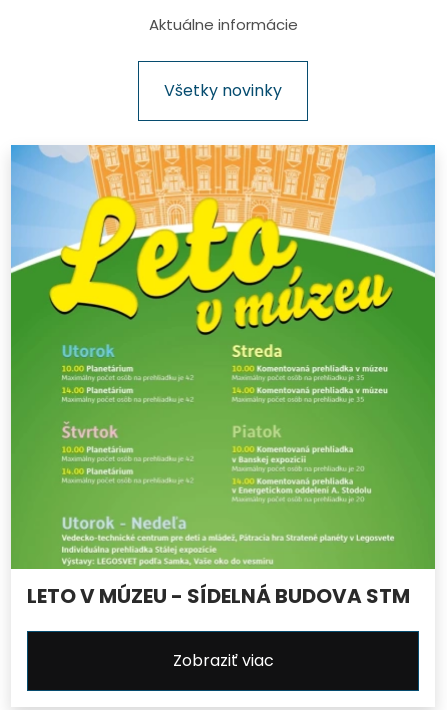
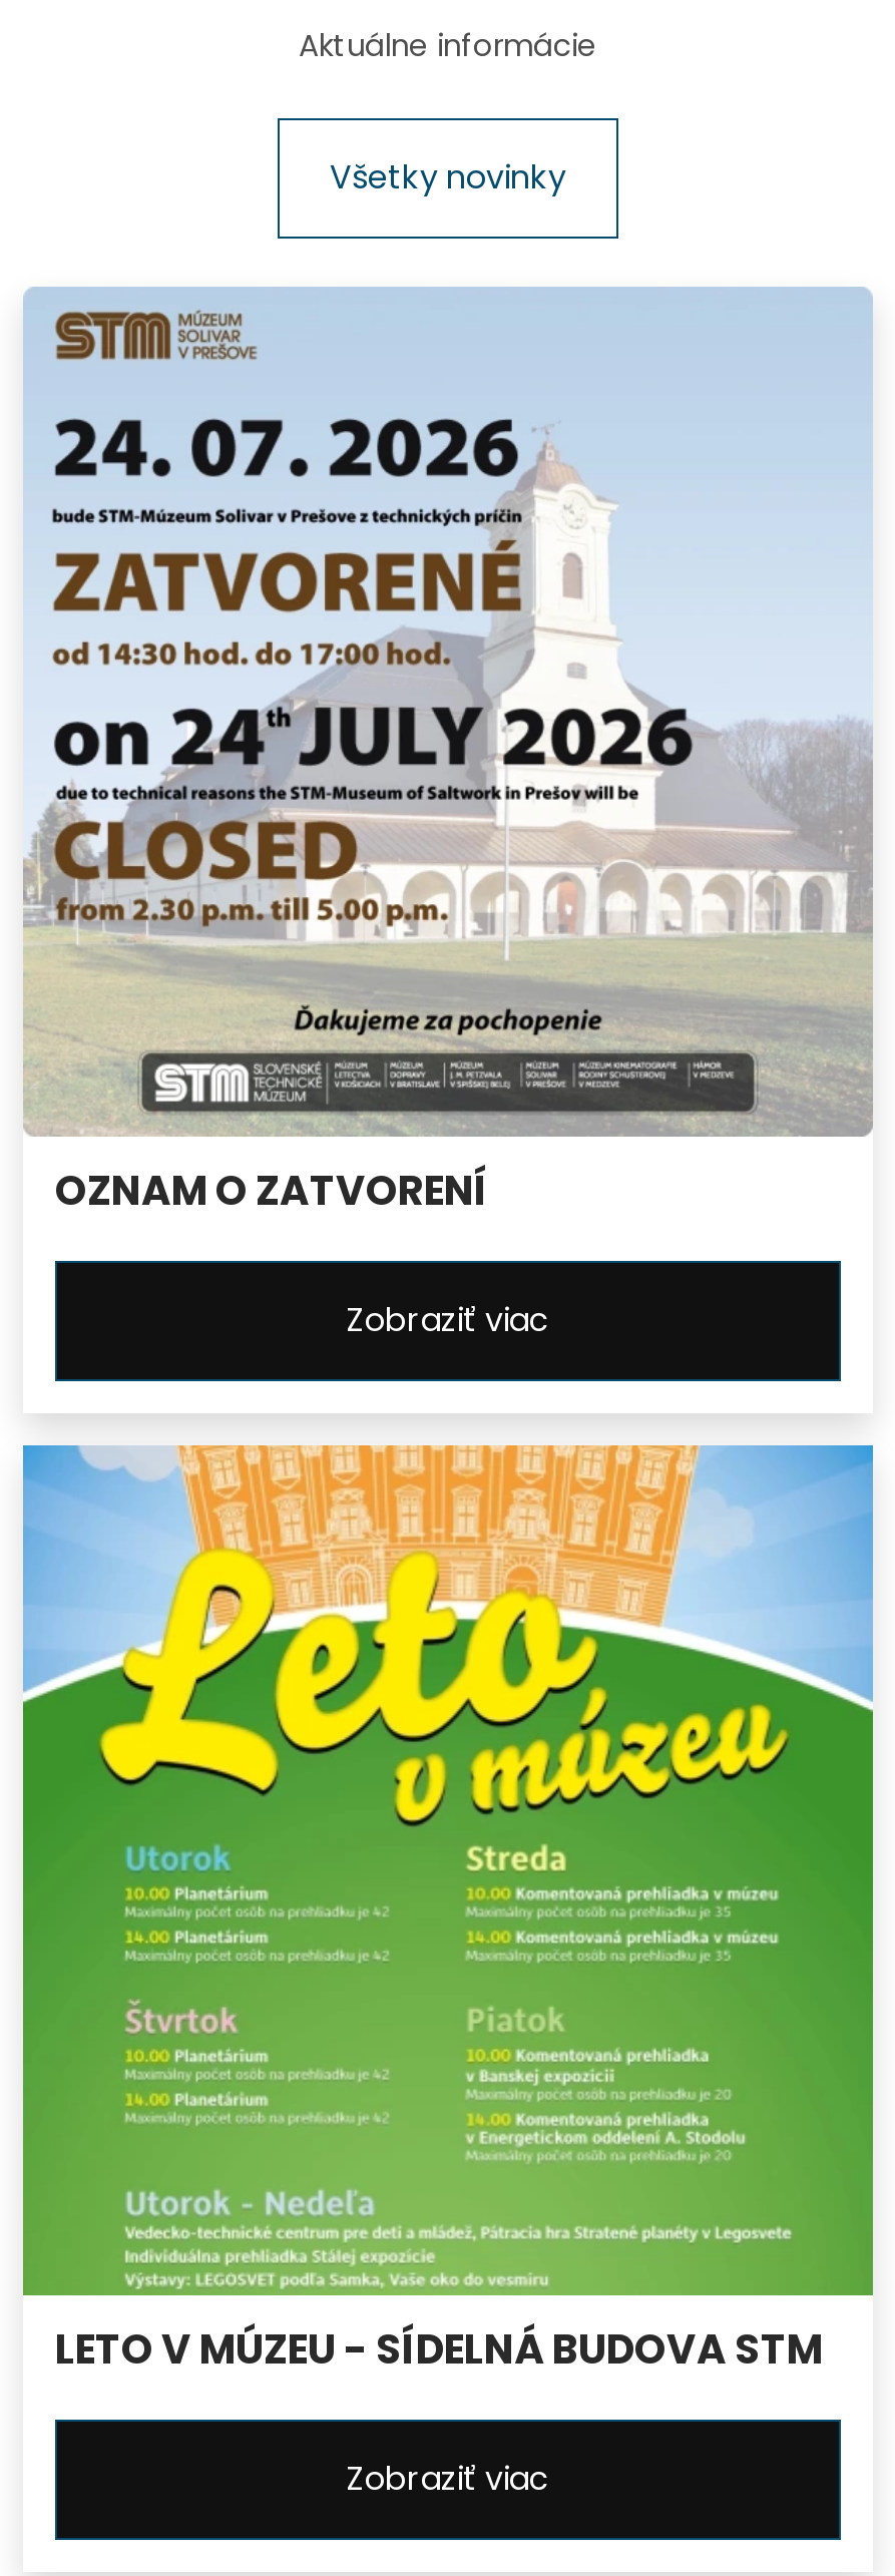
+ [image]
+ OZNAM O ZATVORENÍ
+ Zobraziť viac
